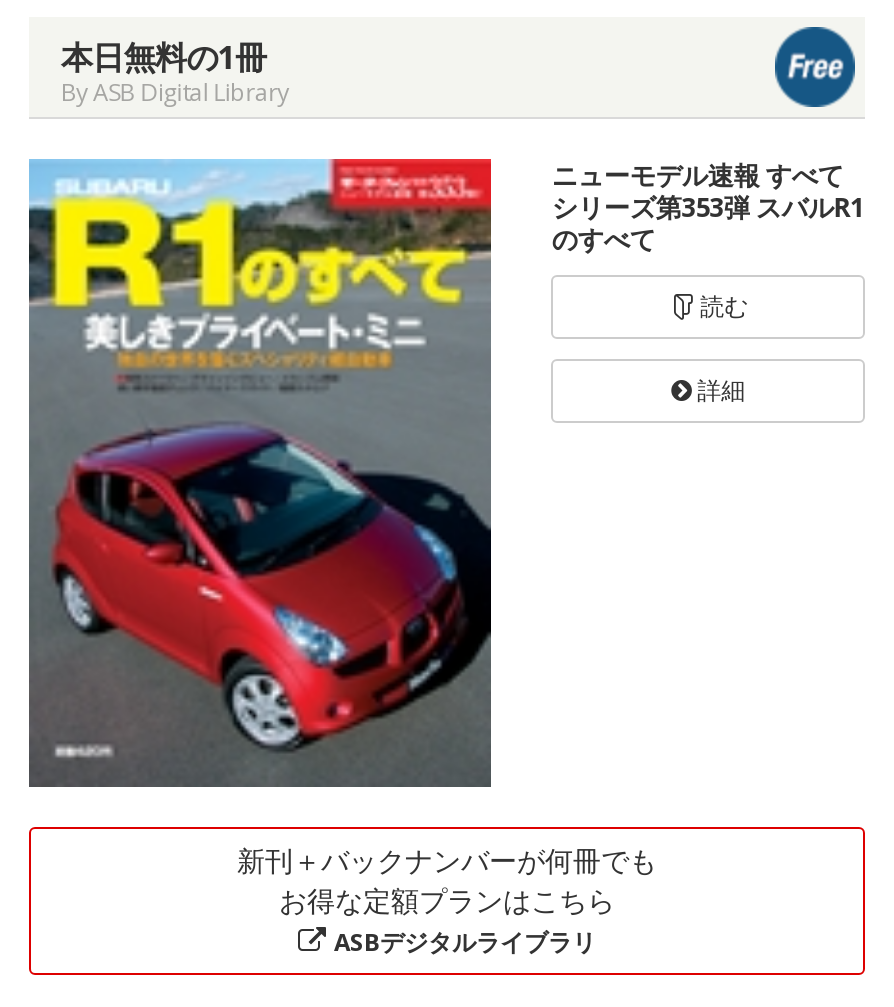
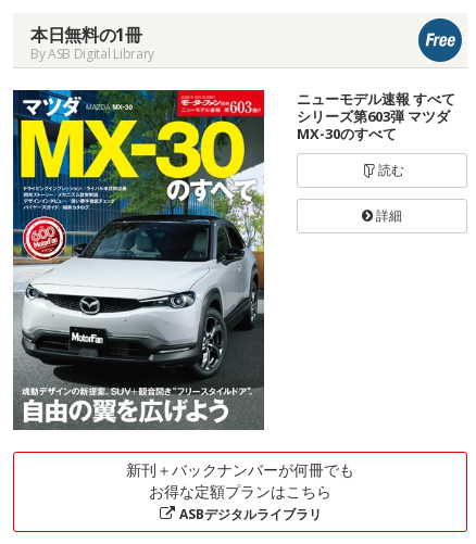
- [image]
- シリーズ第353弾 スバルR1
- のすべて
+ [image]
+ シリーズ第603弾 マツダ
+ MX-30のすべて
